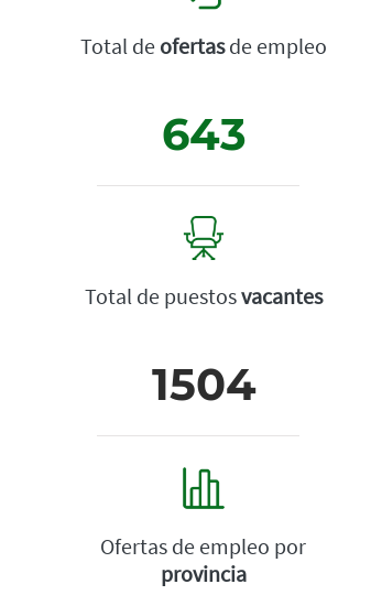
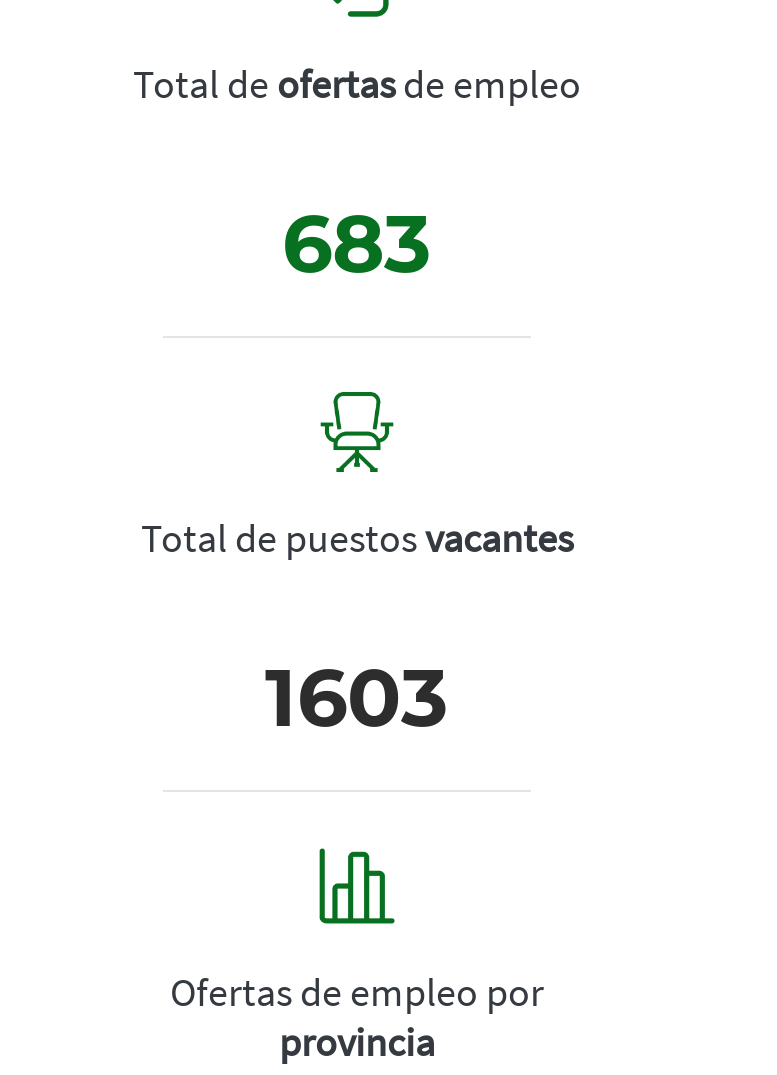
- 643
+ 683

- 1504
+ 1603
